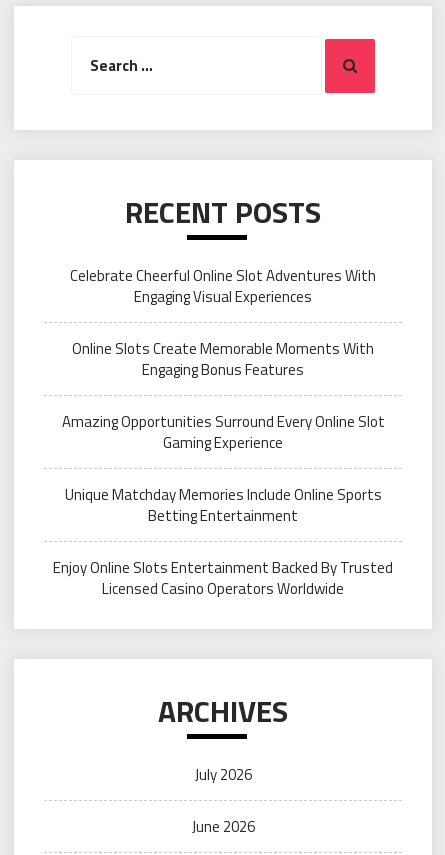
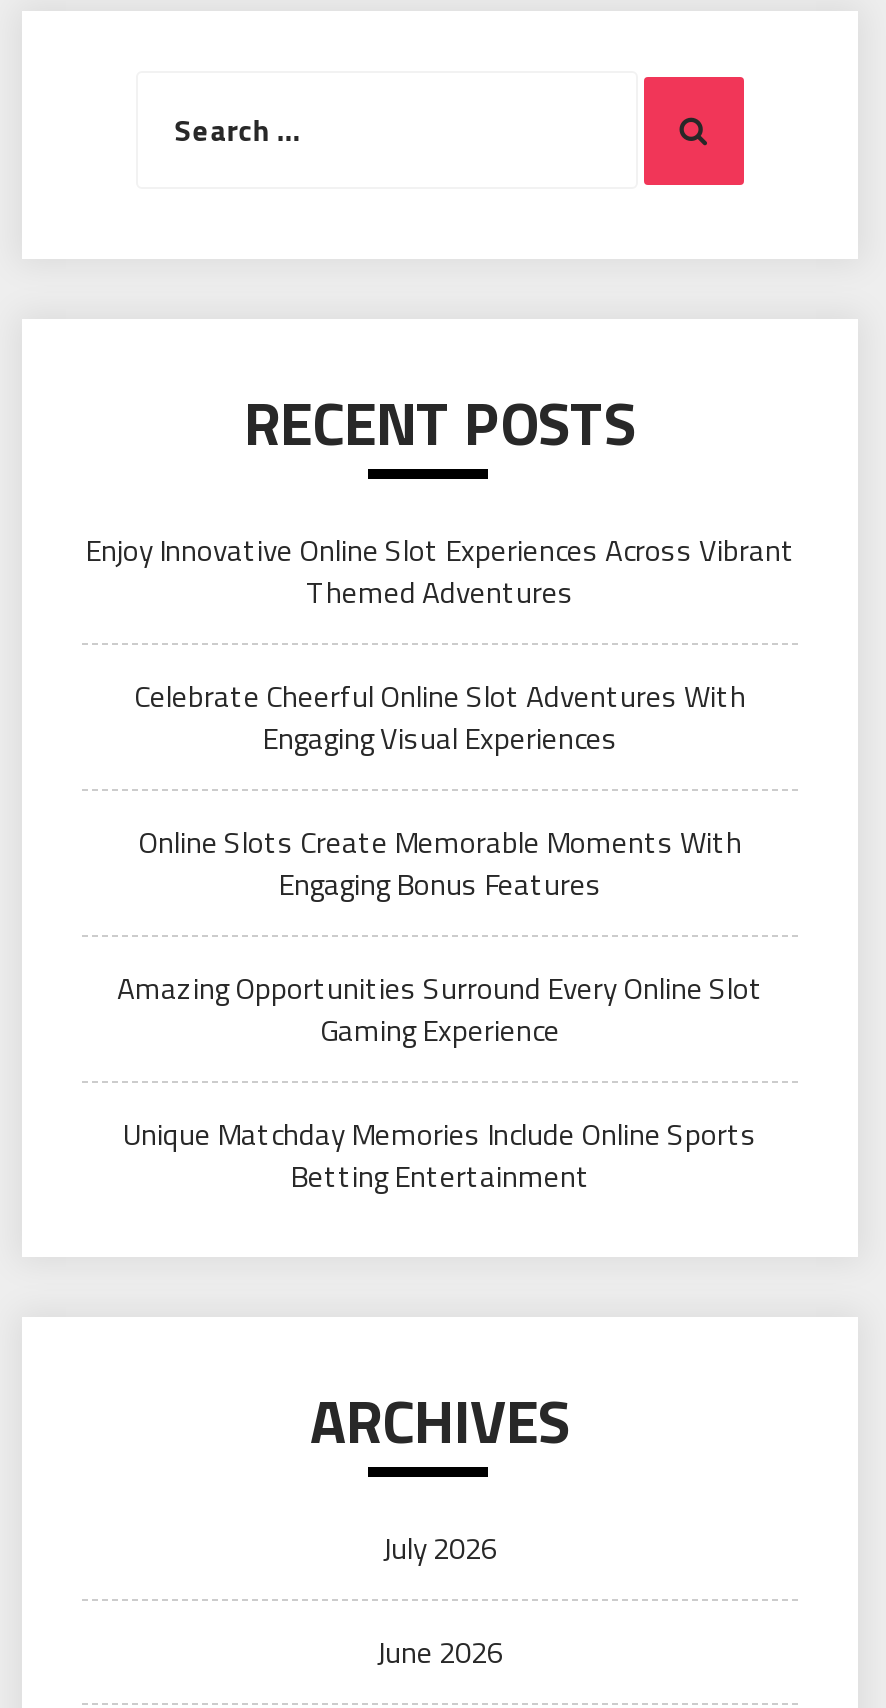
+ Enjoy Innovative Online Slot Experiences Across Vibrant
+ Themed Adventures

moved down: Celebrate Cheerful Online Slot Adventures With | Engaging Visual Experiences | Online Slots Create Memorable Moments With | Engaging Bonus Features | Amazing Opportunities Surround Every Online Slot | Gaming Experience | Unique Matchday Memories Include Online Sports | Betting Entertainment

- Enjoy Online Slots Entertainment Backed By Trusted
- Licensed Casino Operators Worldwide
